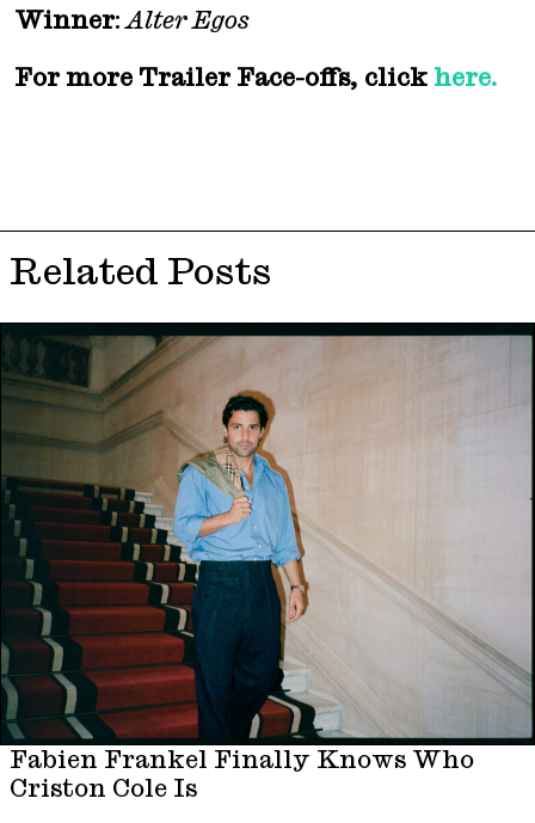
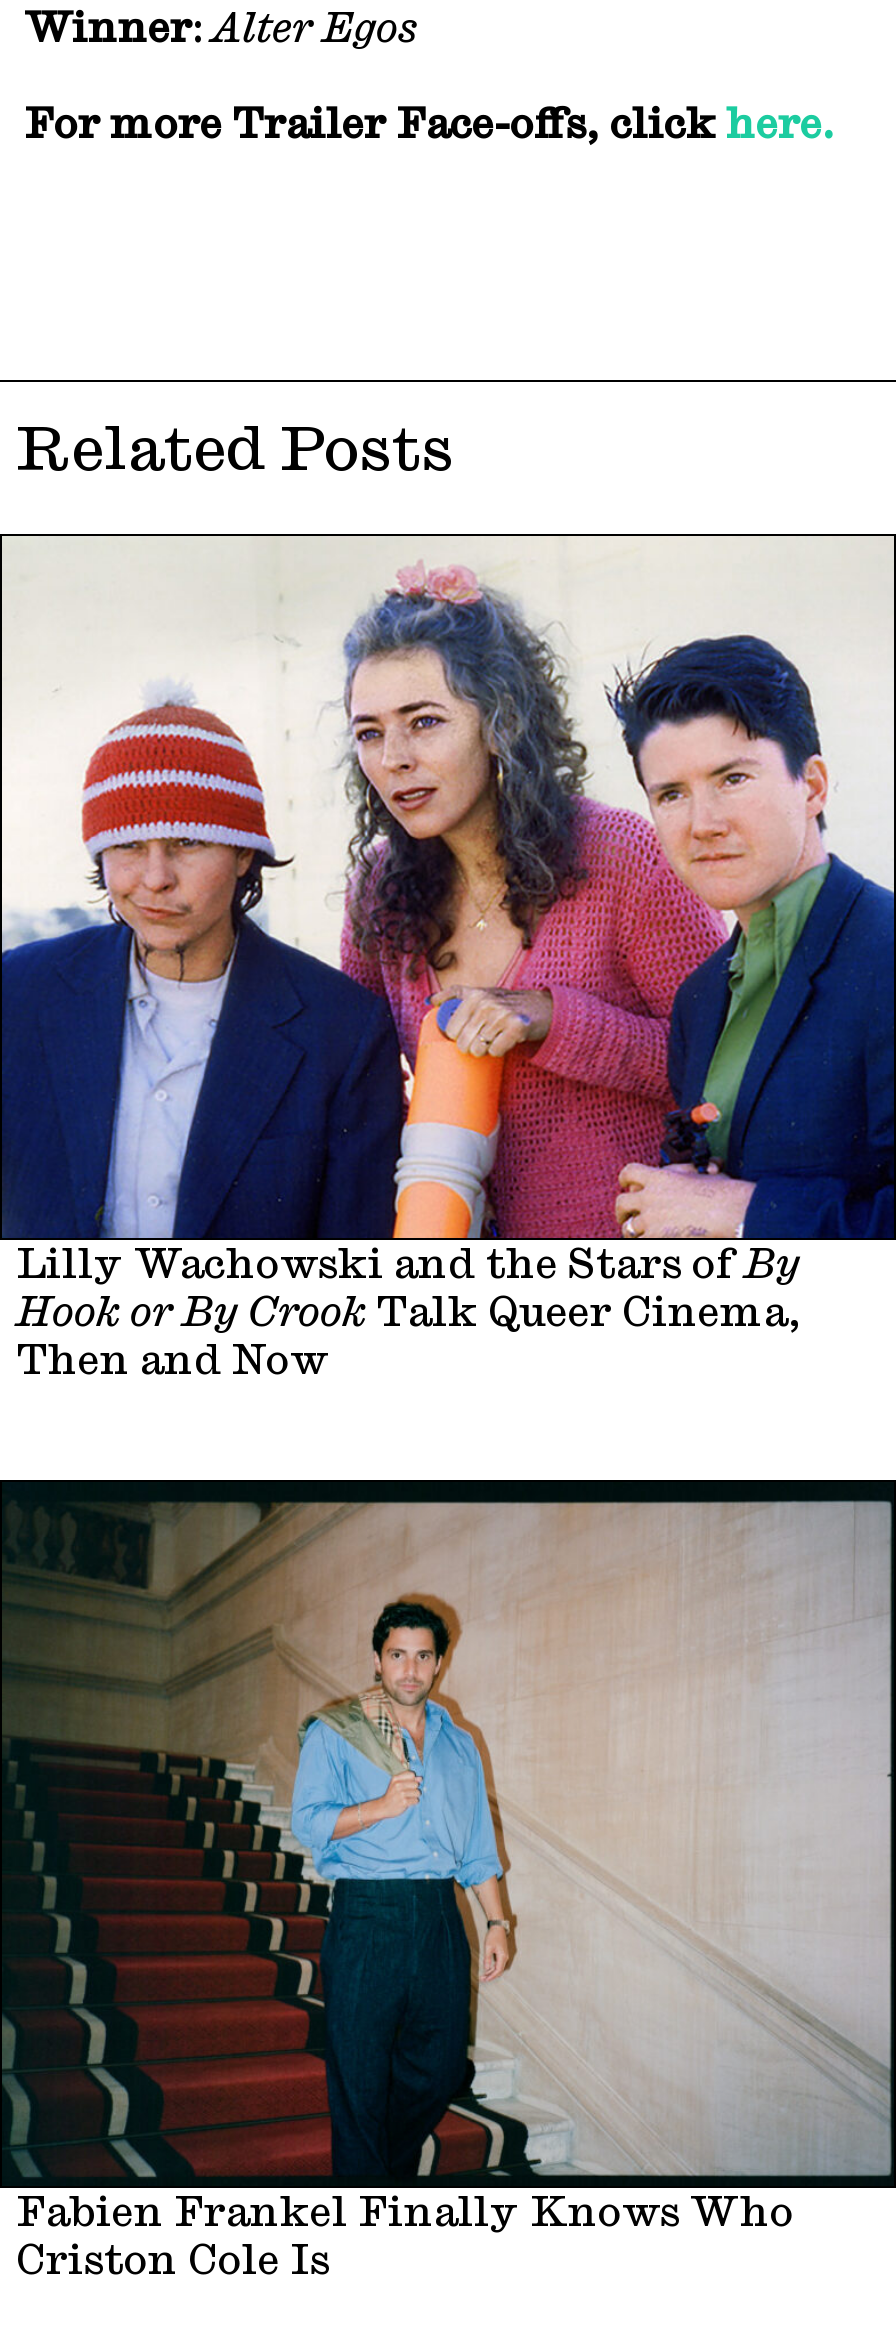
+ [image]
+ Lilly Wachowski and the Stars ofBy
+ Hook or By Crook Talk Queer Cinema,
+ Then and Now
